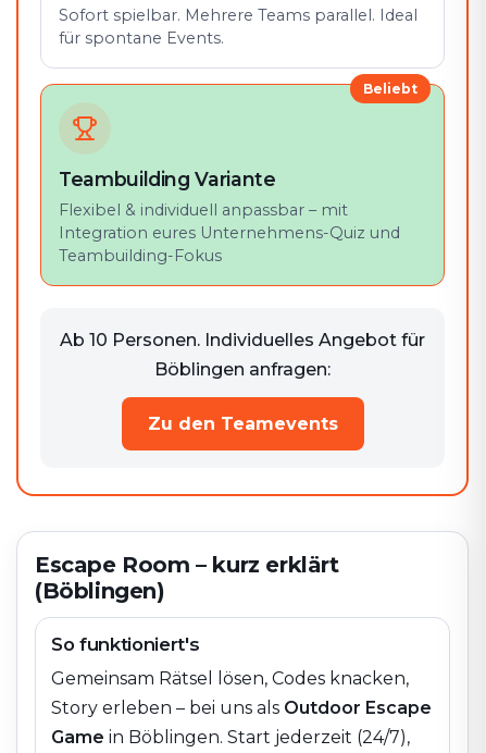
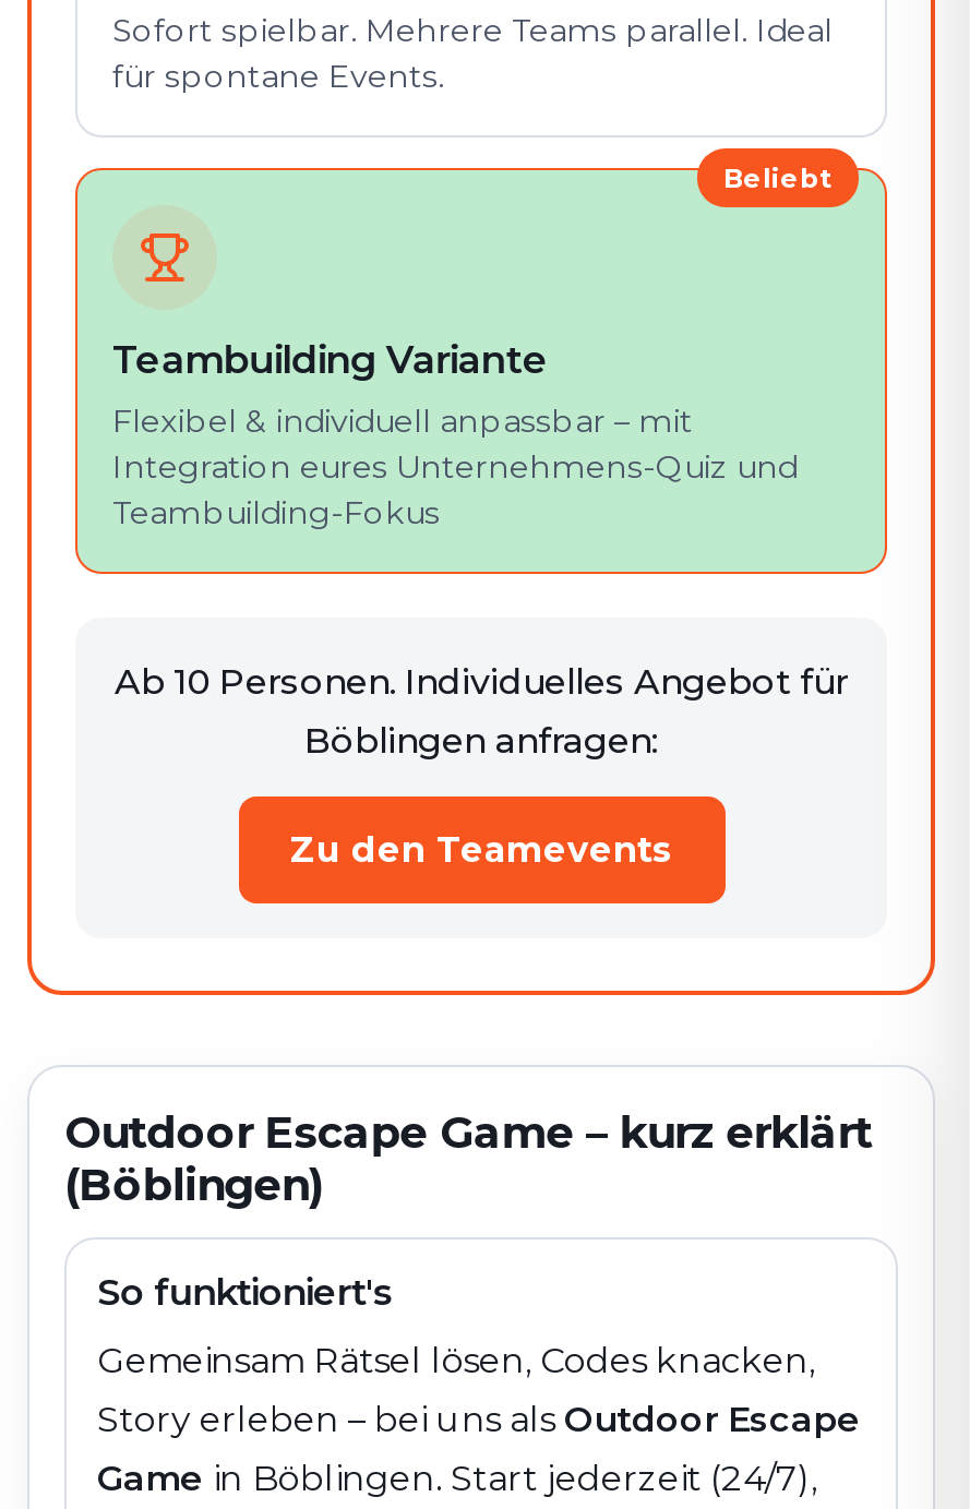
- Escape Room – kurz erklärt
+ Outdoor Escape Game – kurz erklärt
